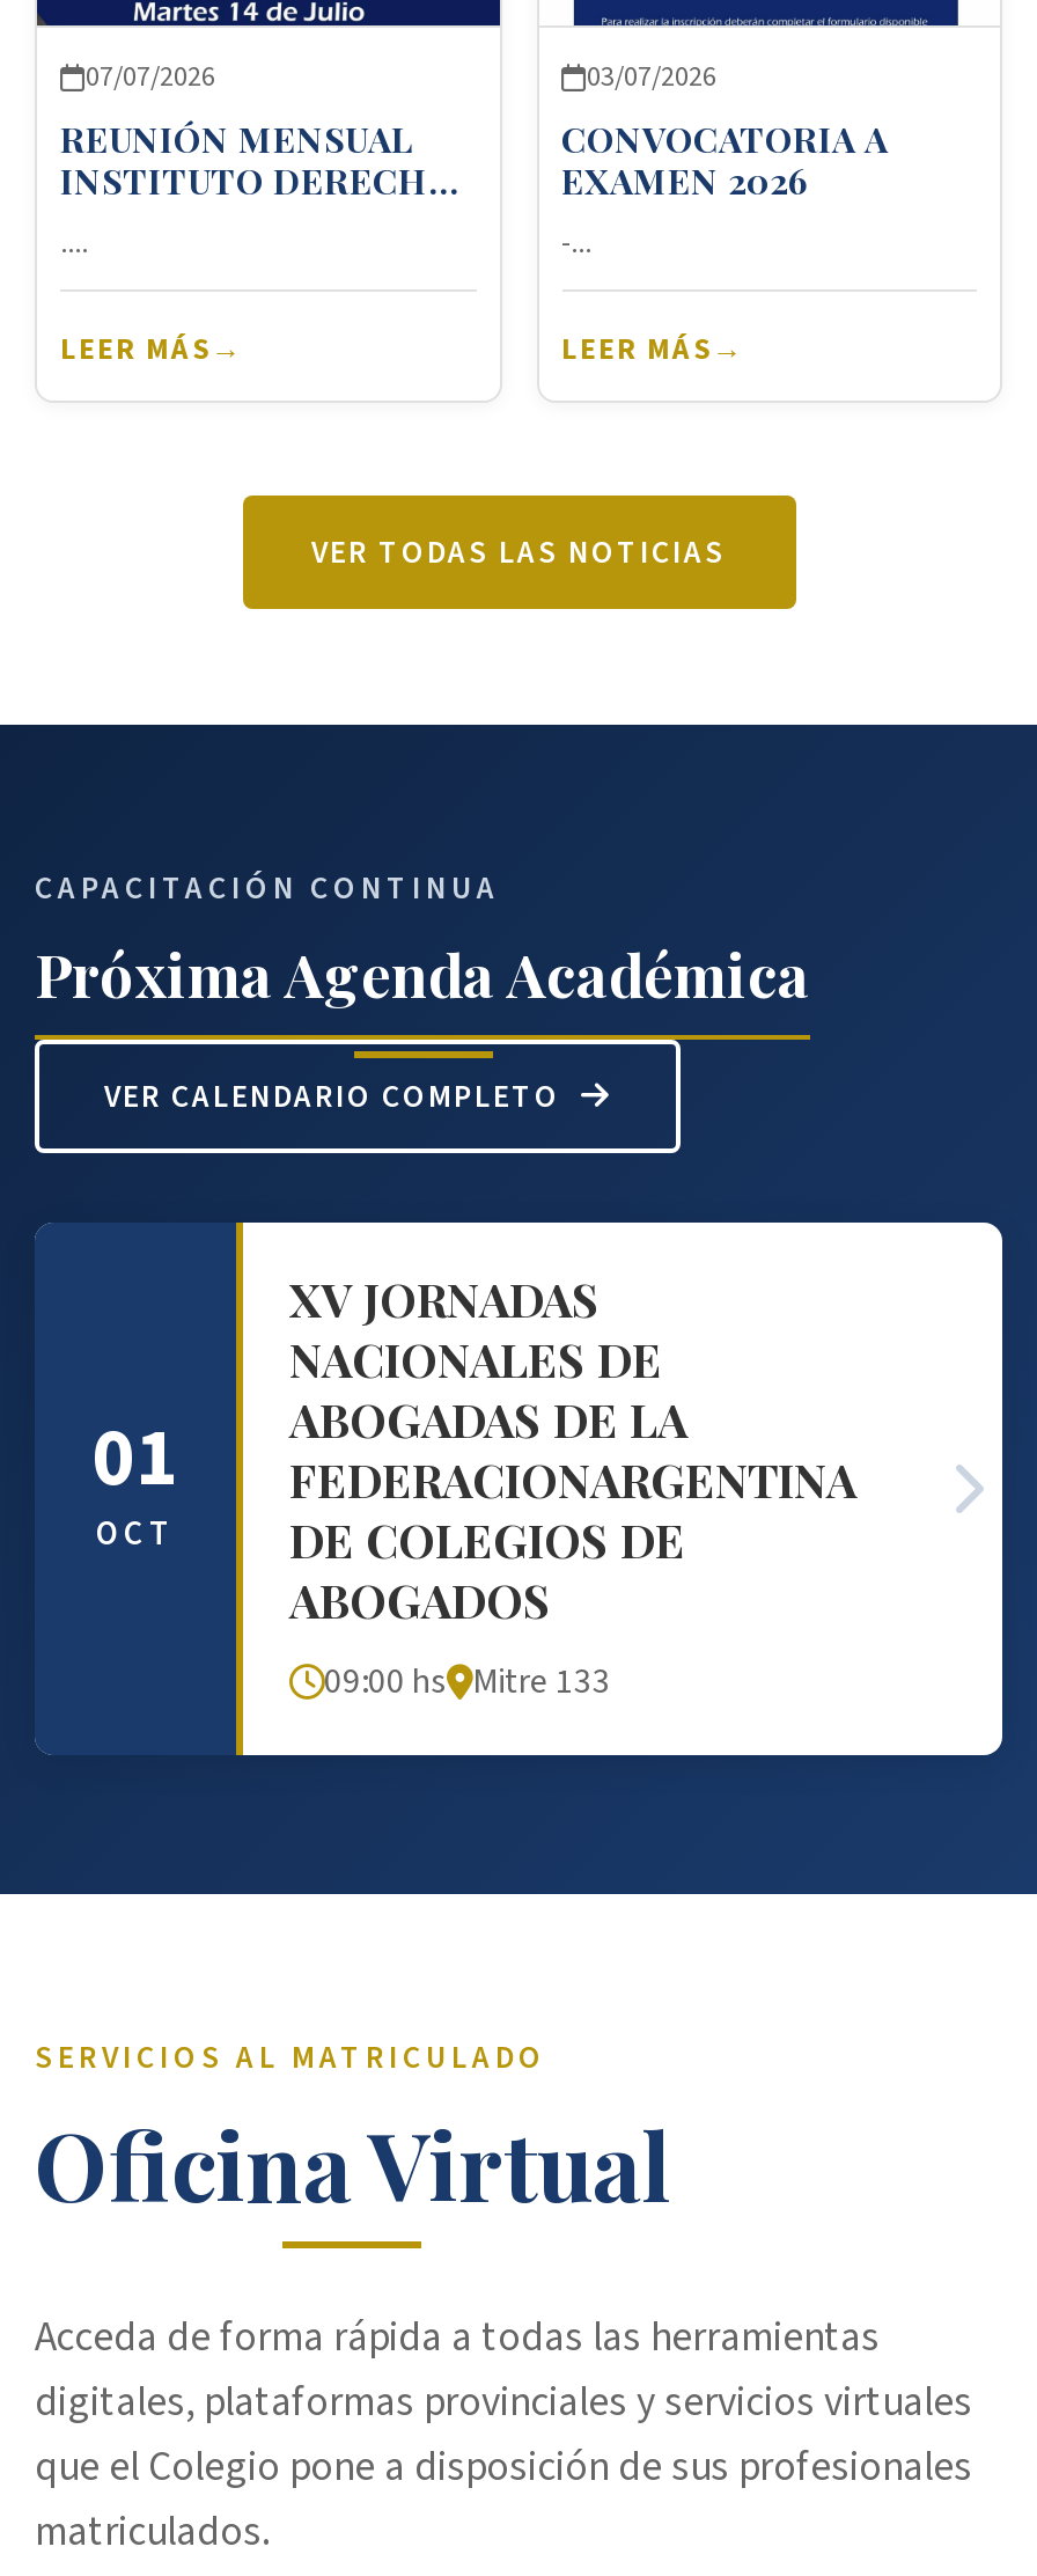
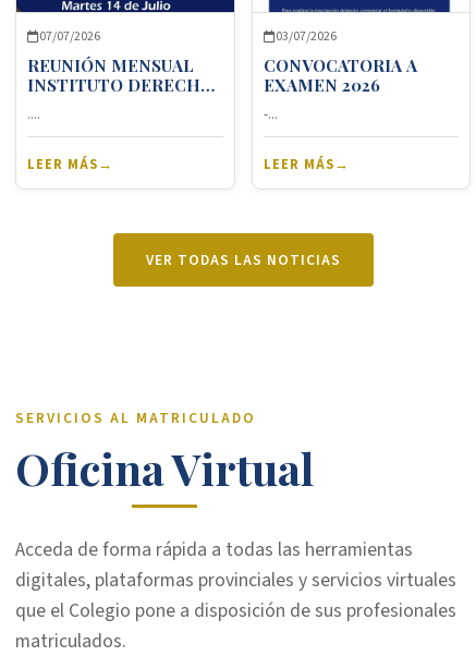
- [image]
- CAPACITACIÓN CONTINUA
- Próxima Agenda Académica
- VER CALENDARIO COMPLETO
- 01
- OCT

- XV JORNADAS
- NACIONALES DE
- ABOGADAS DE LA
- FEDERACIONARGENTINA
- DE COLEGIOS DE
- ABOGADOS
- 09:00 hs Mitre 133
